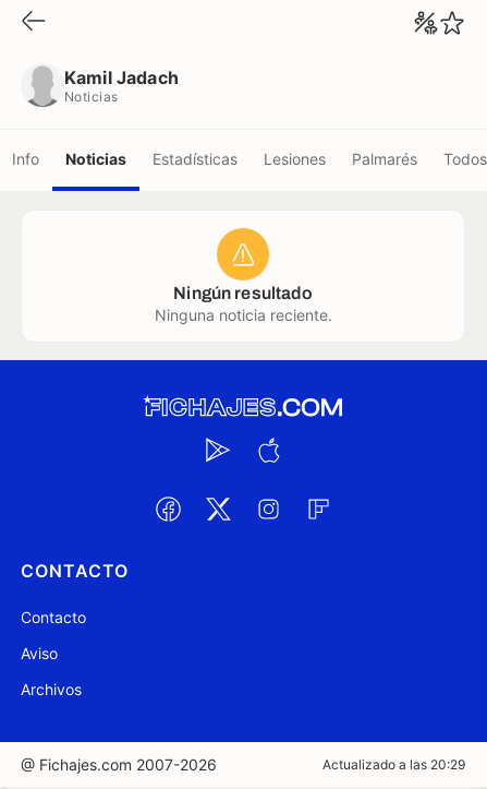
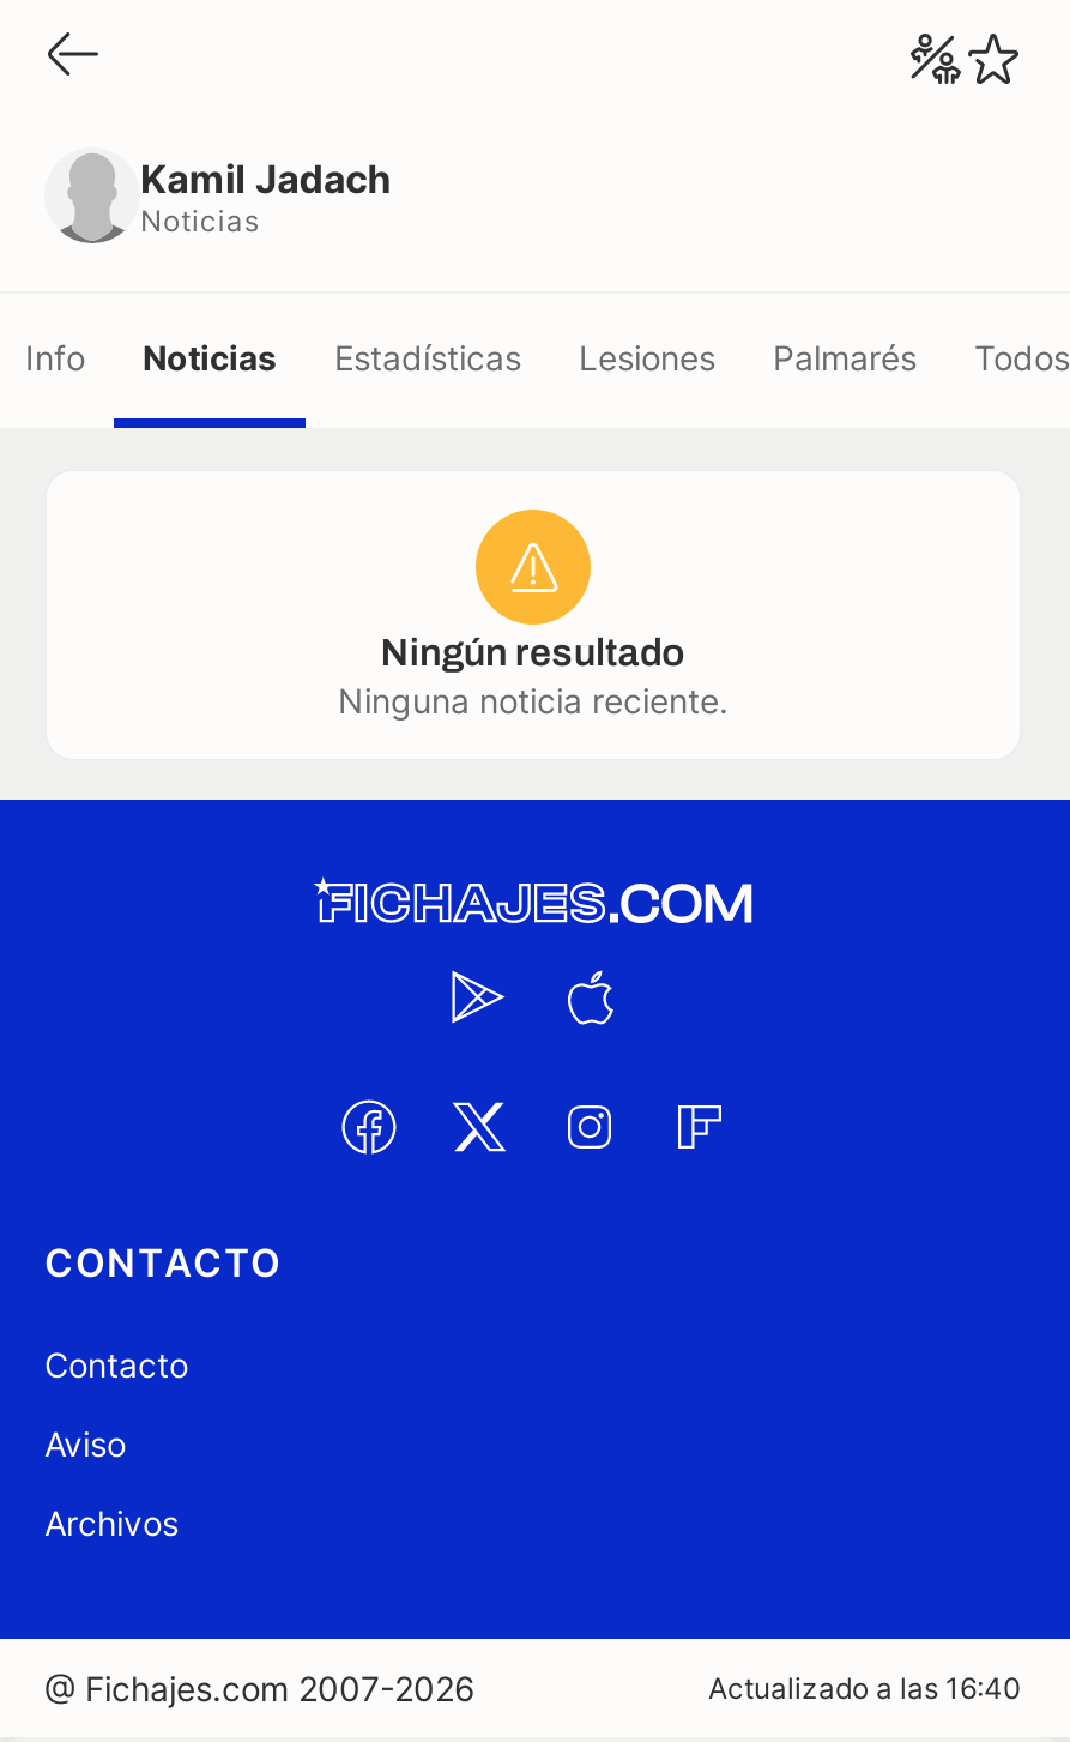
- Actualizado a las 20:29
+ Actualizado a las 16:40
